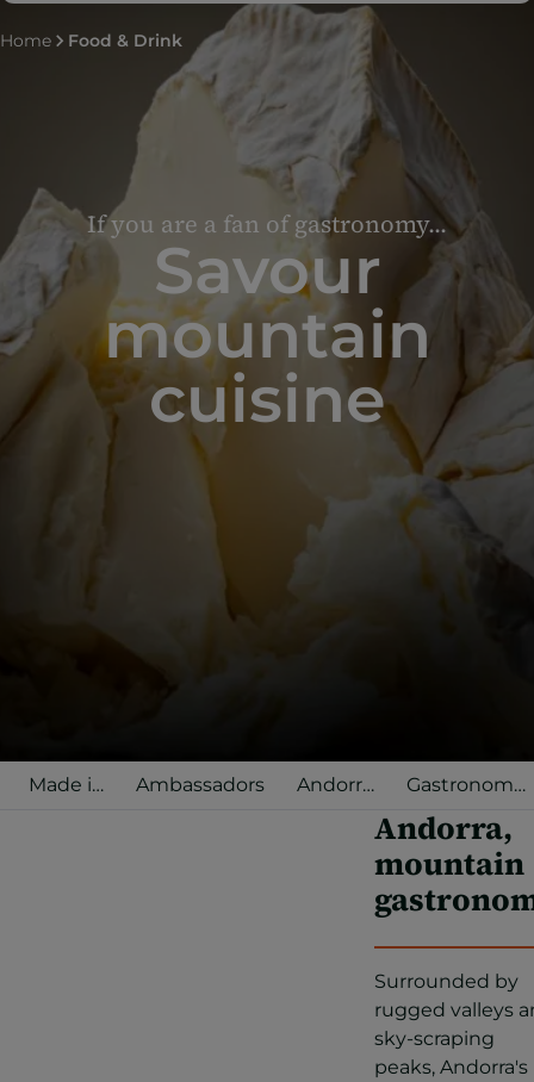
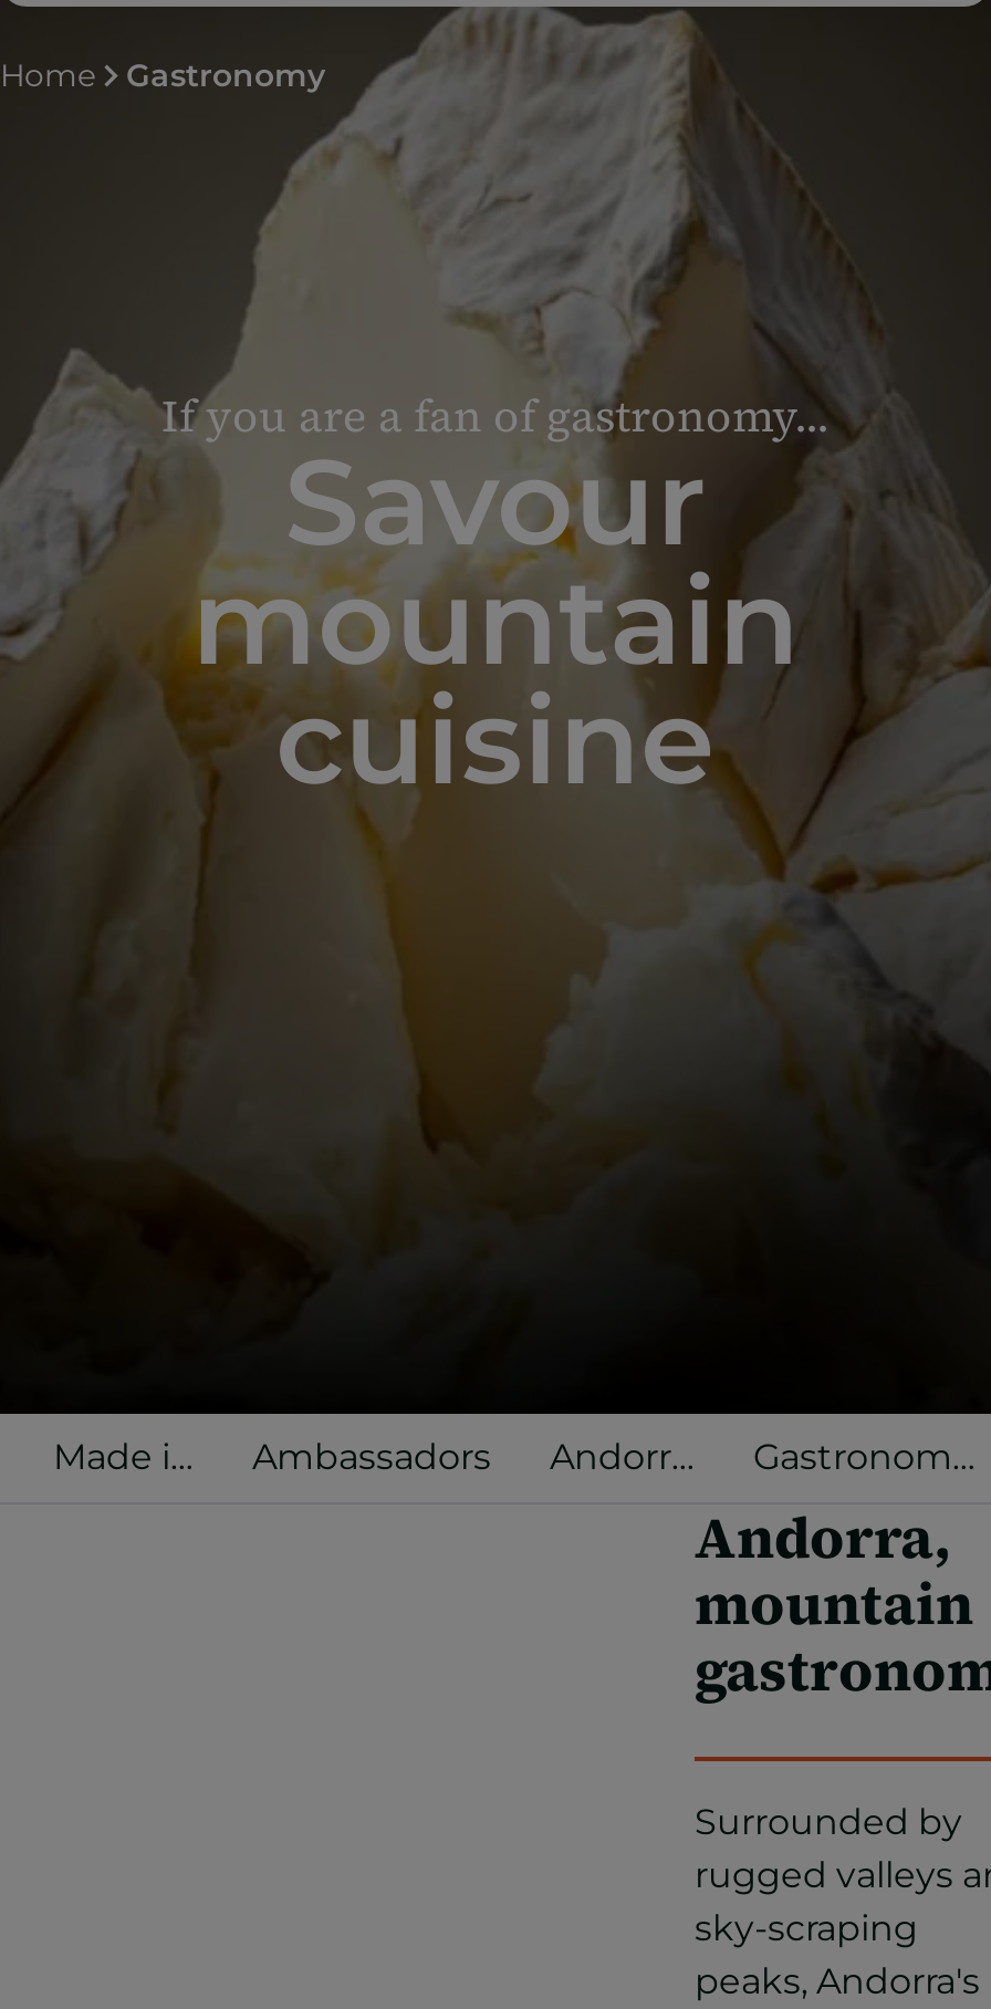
- Food & Drink
+ Gastronomy
